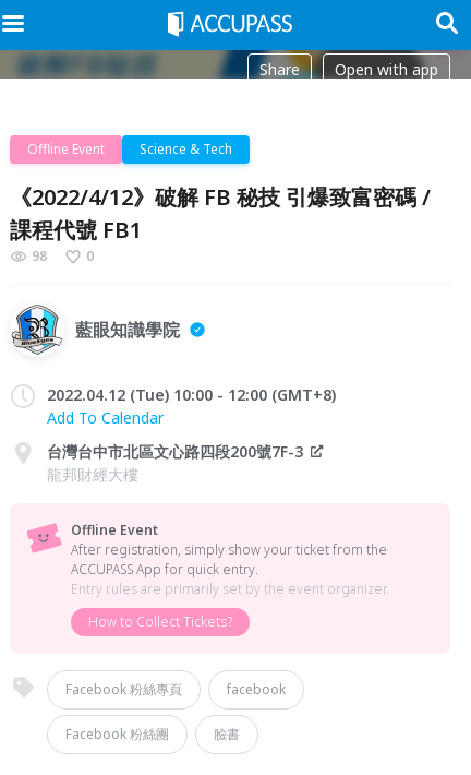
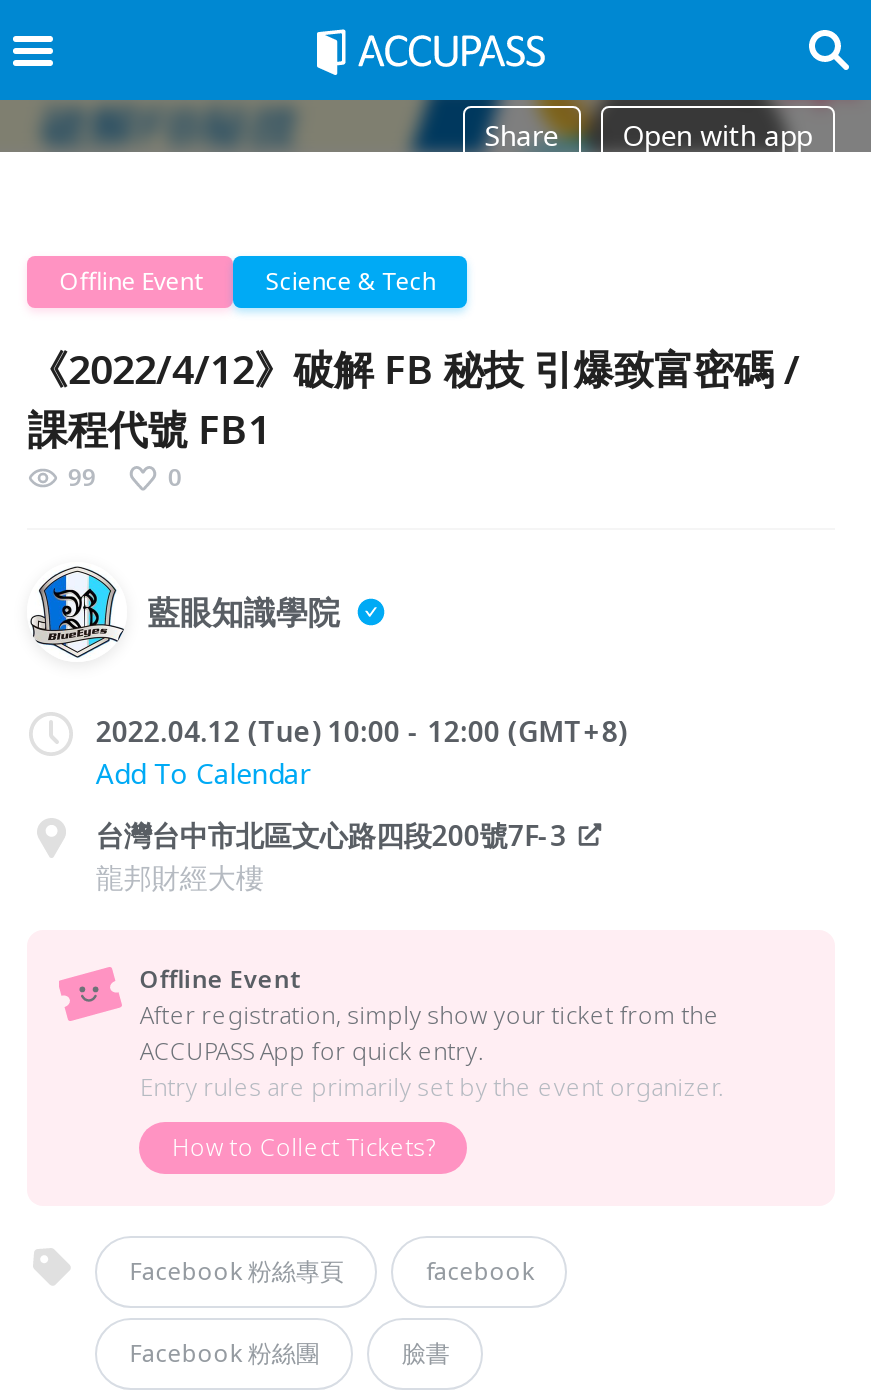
- 98
+ 99
